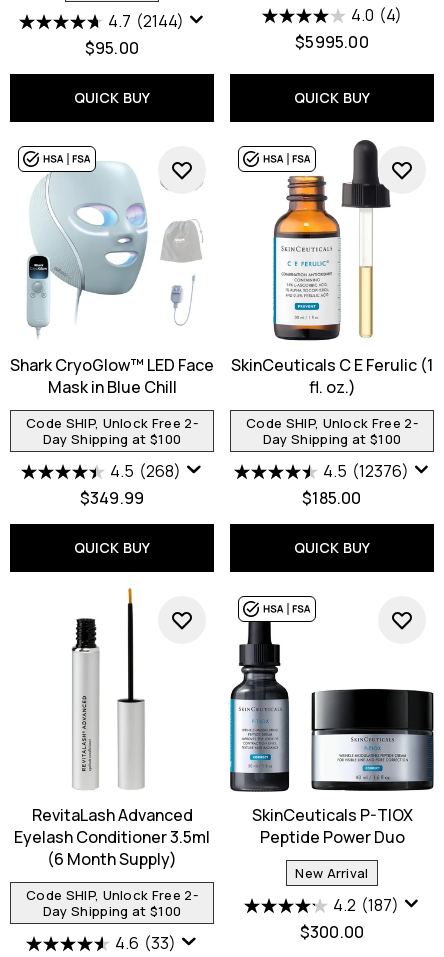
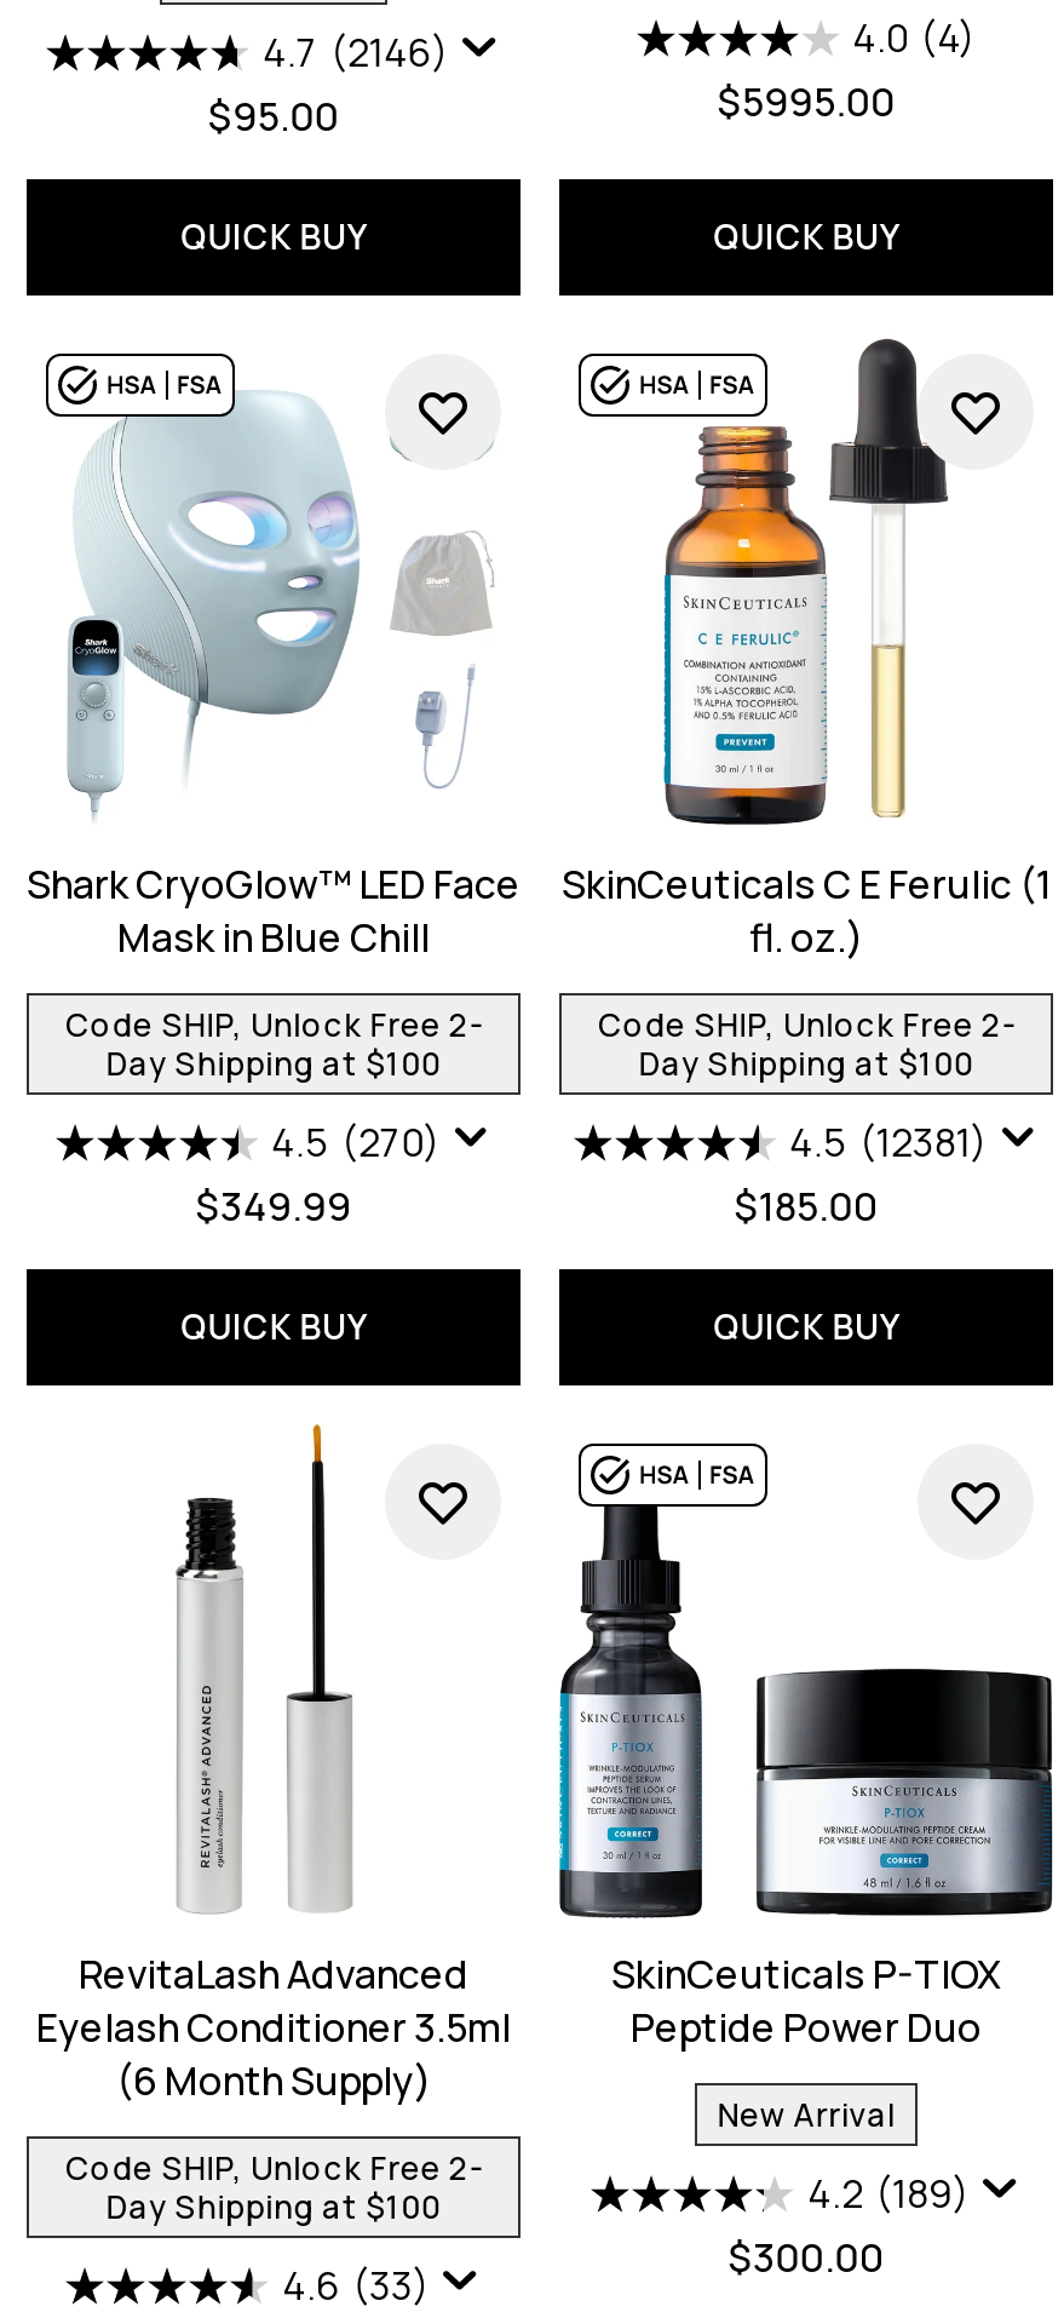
- 4.7 (2144)
+ 4.7 (2146)

- 4.5 (268)
+ 4.5 (270)

- 4.5 (12376)
+ 4.5 (12381)

- 4.2 (187)
+ 4.2 (189)
